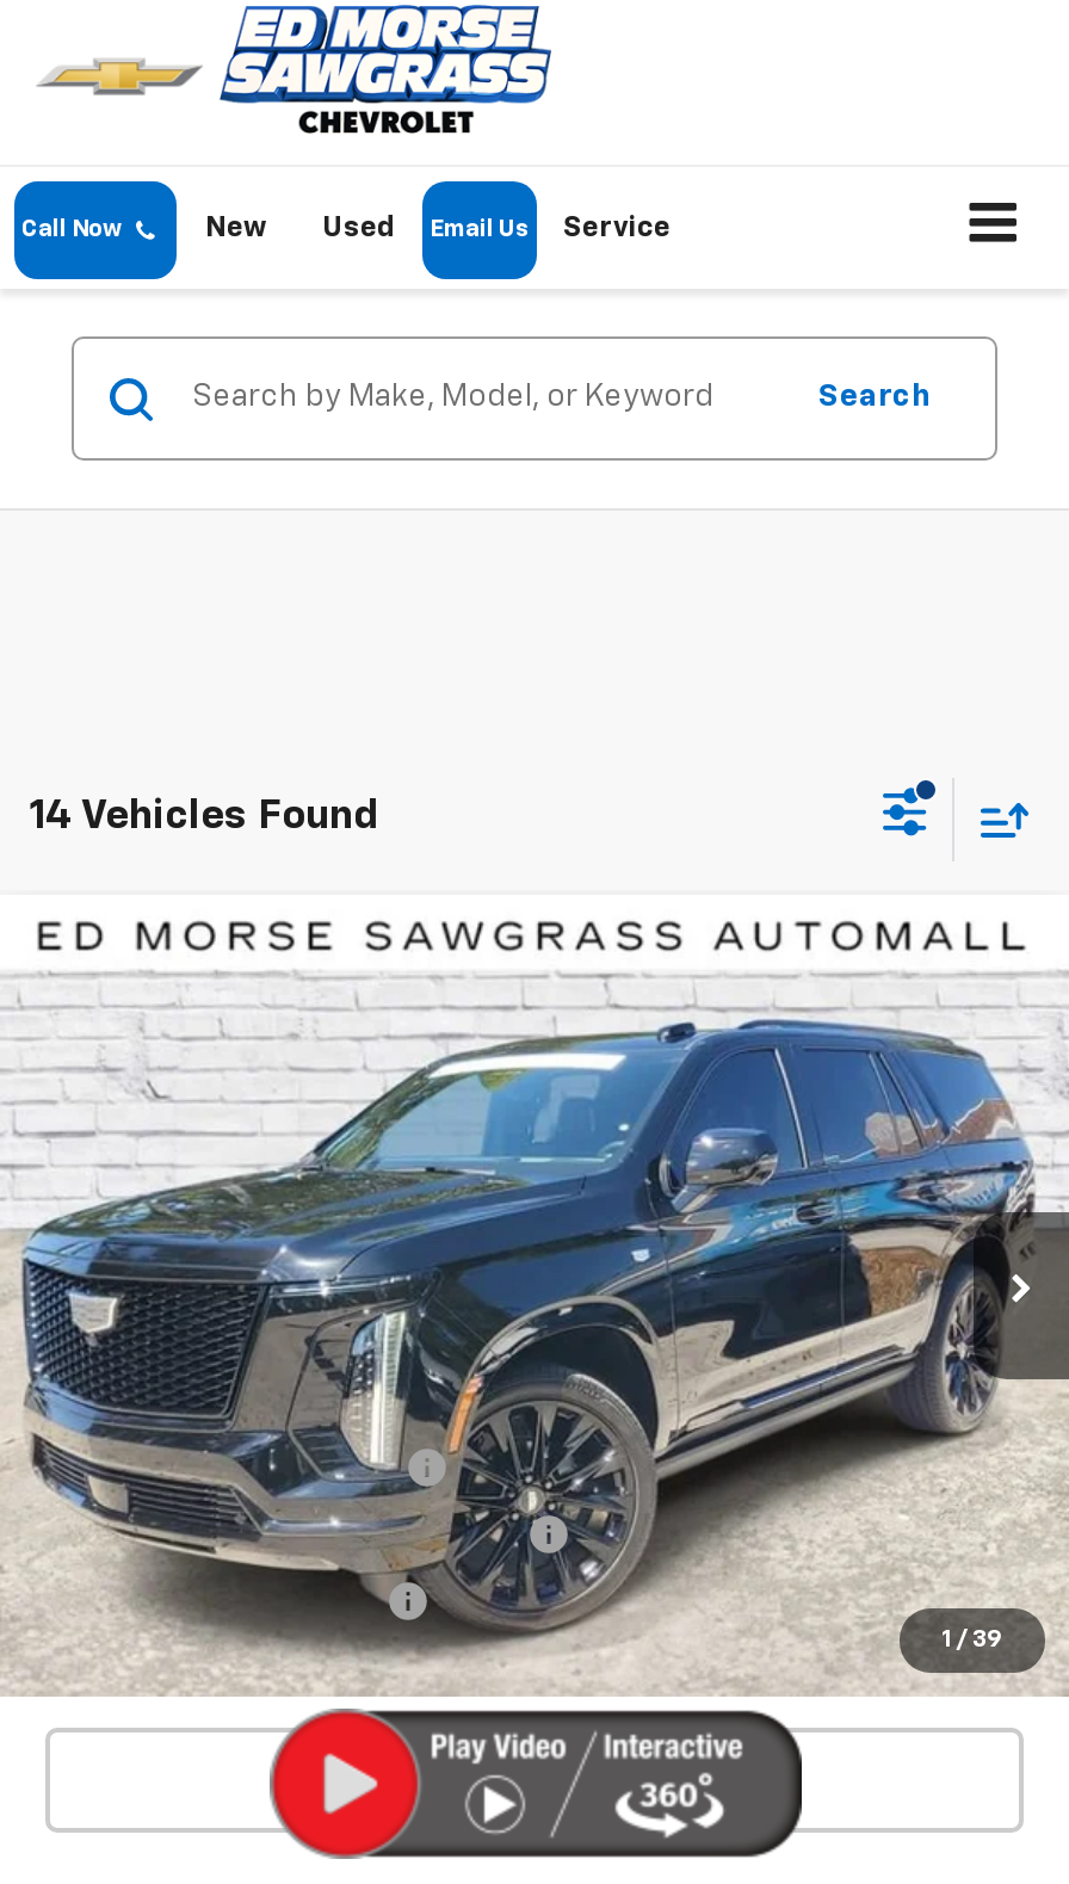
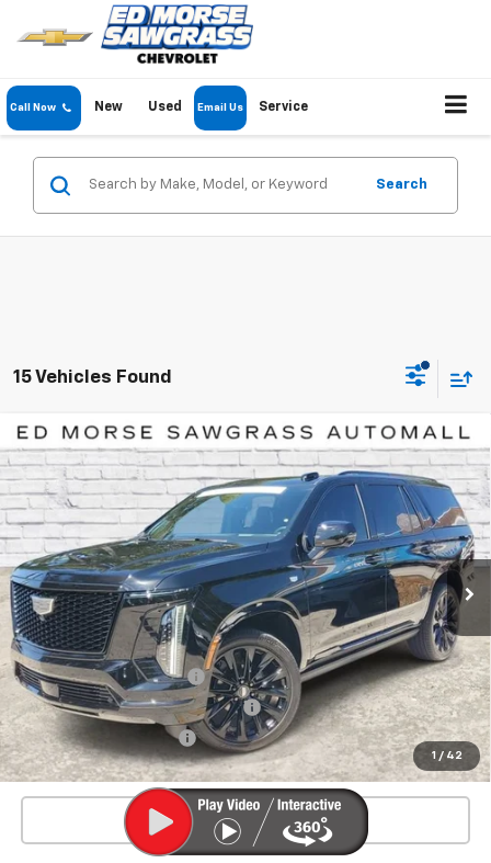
- 14 Vehicles Found
+ 15 Vehicles Found

- 1 / 39
+ 1 / 42
